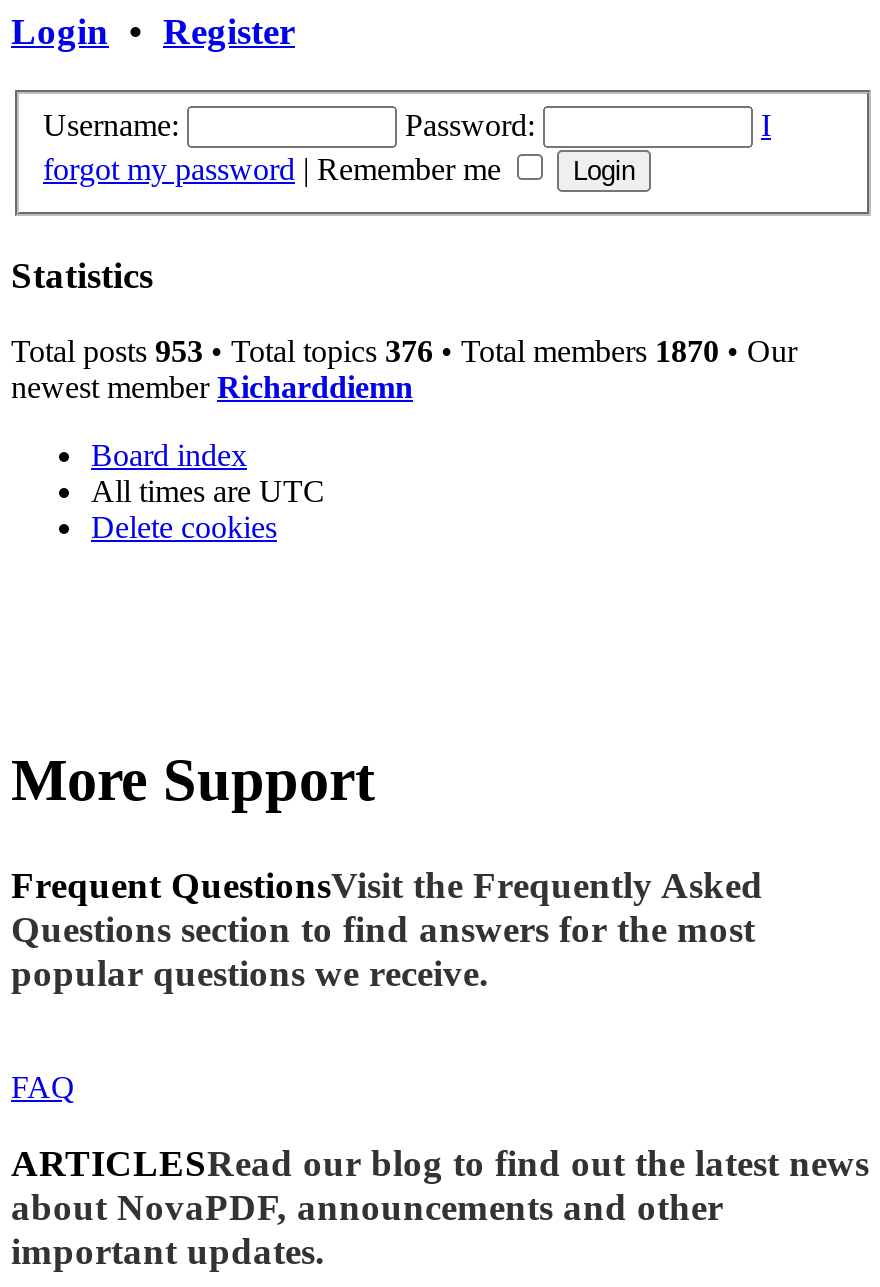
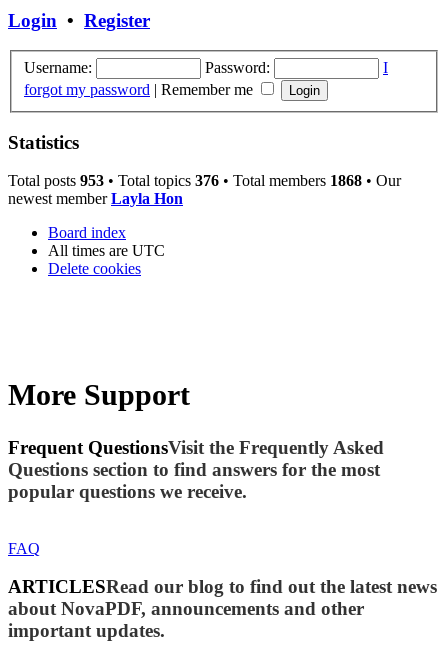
- Total posts 953 • Total topics 376 • Total members 1870 • Our
- newest member Richarddiemn
+ Total posts 953 • Total topics 376 • Total members 1868 • Our
+ newest member Layla Hon
